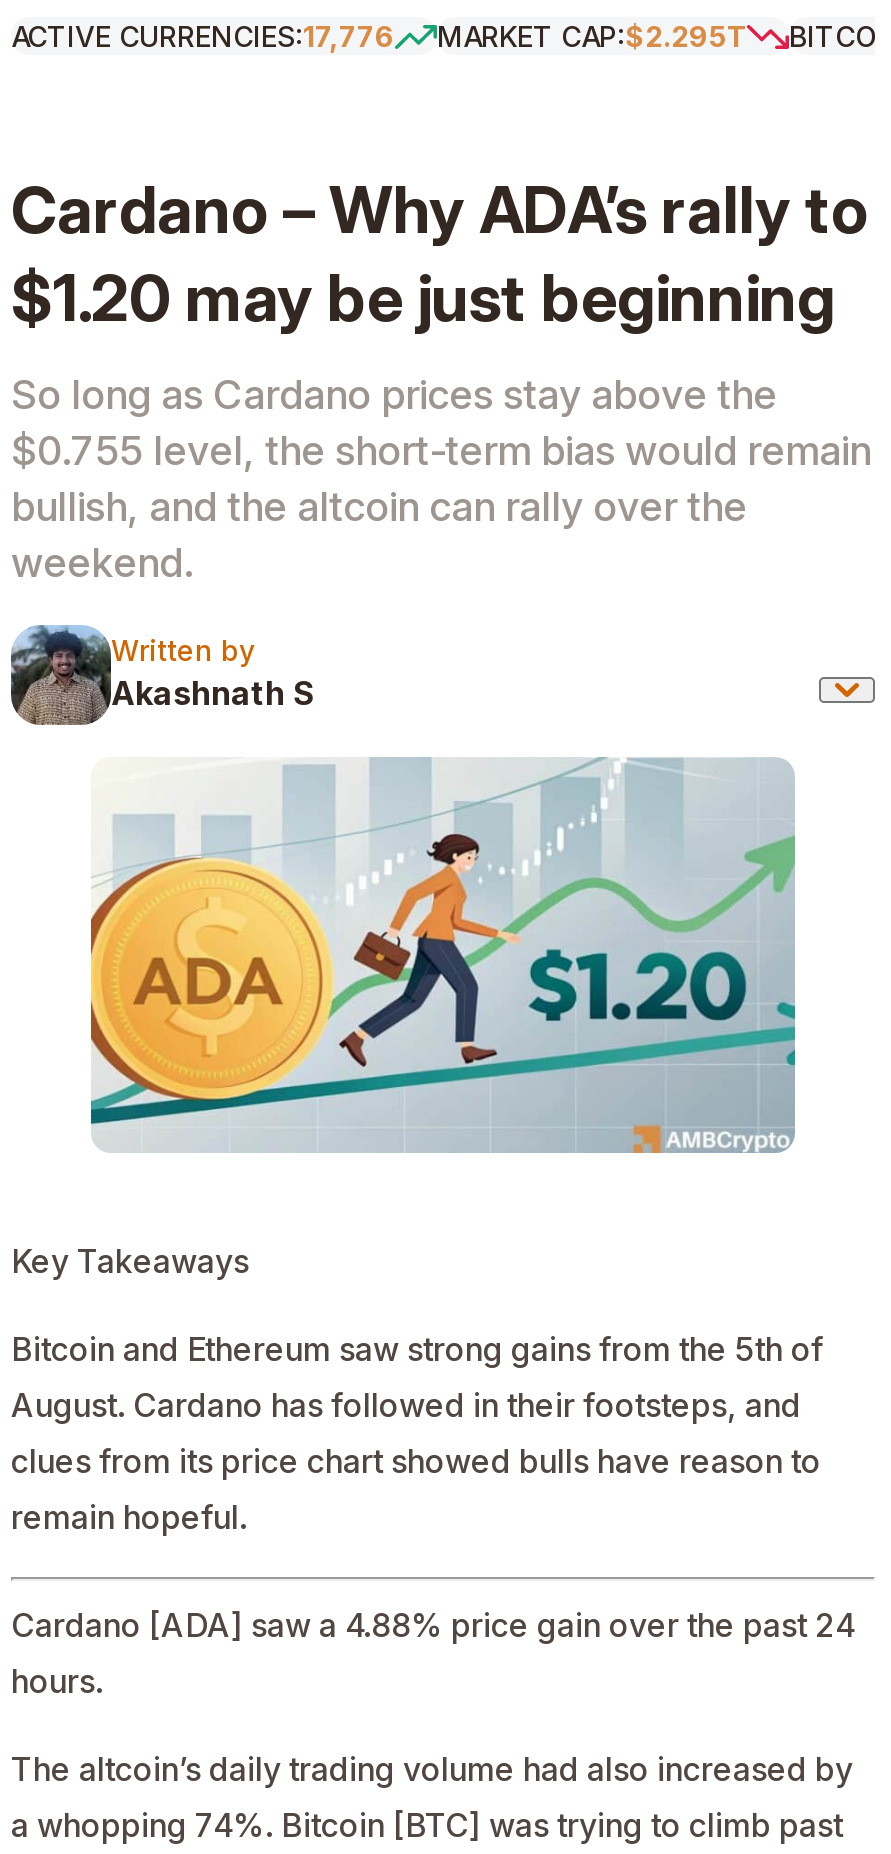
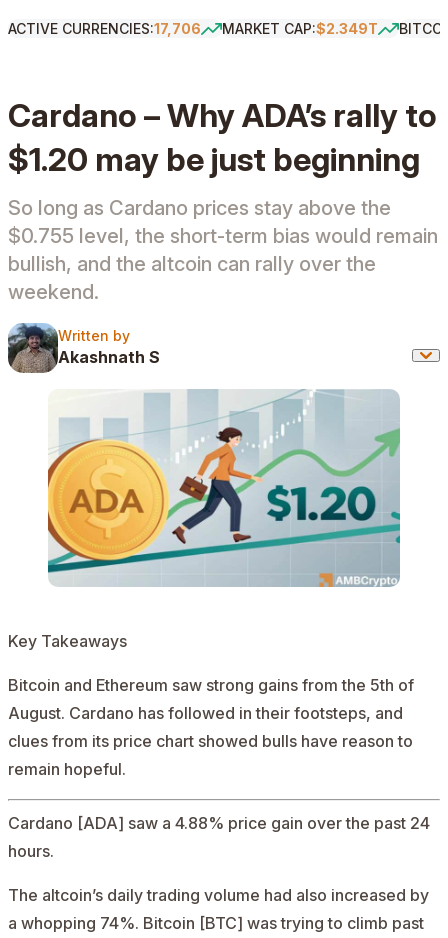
- ACTIVE CURRENCIES:17,776
+ ACTIVE CURRENCIES:17,706

- MARKET CAP:$2.295T
+ MARKET CAP:$2.349T
